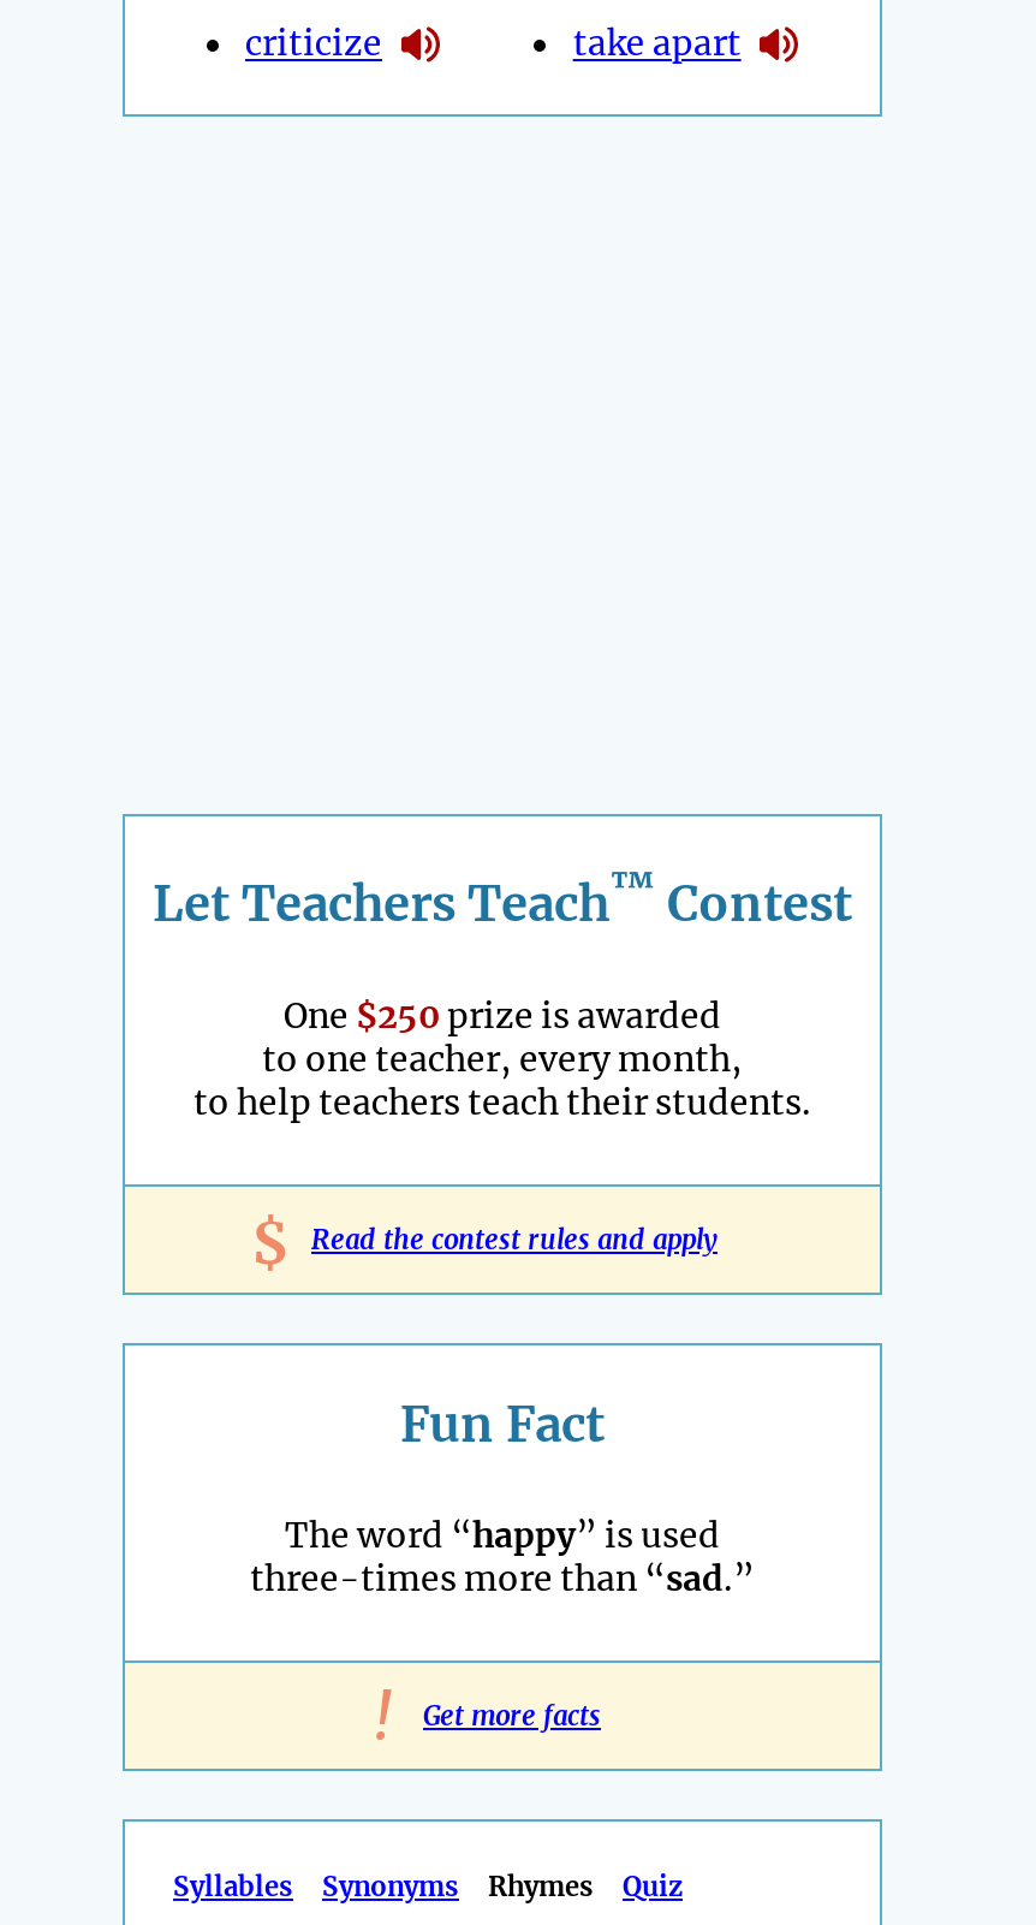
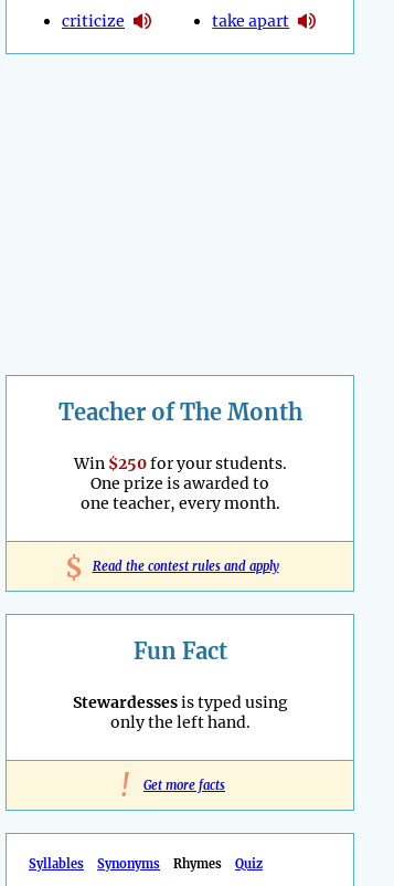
- Let Teachers Teach™ Contest
+ Teacher of The Month

- One $250 prize is awarded
- to one teacher, every month,
- to help teachers teach their students.
+ Win $250 for your students.
+ One prize is awarded to
+ one teacher, every month.

- The word “happy” is used
- three-times more than “sad.”
+ Stewardesses is typed using
+ only the left hand.
